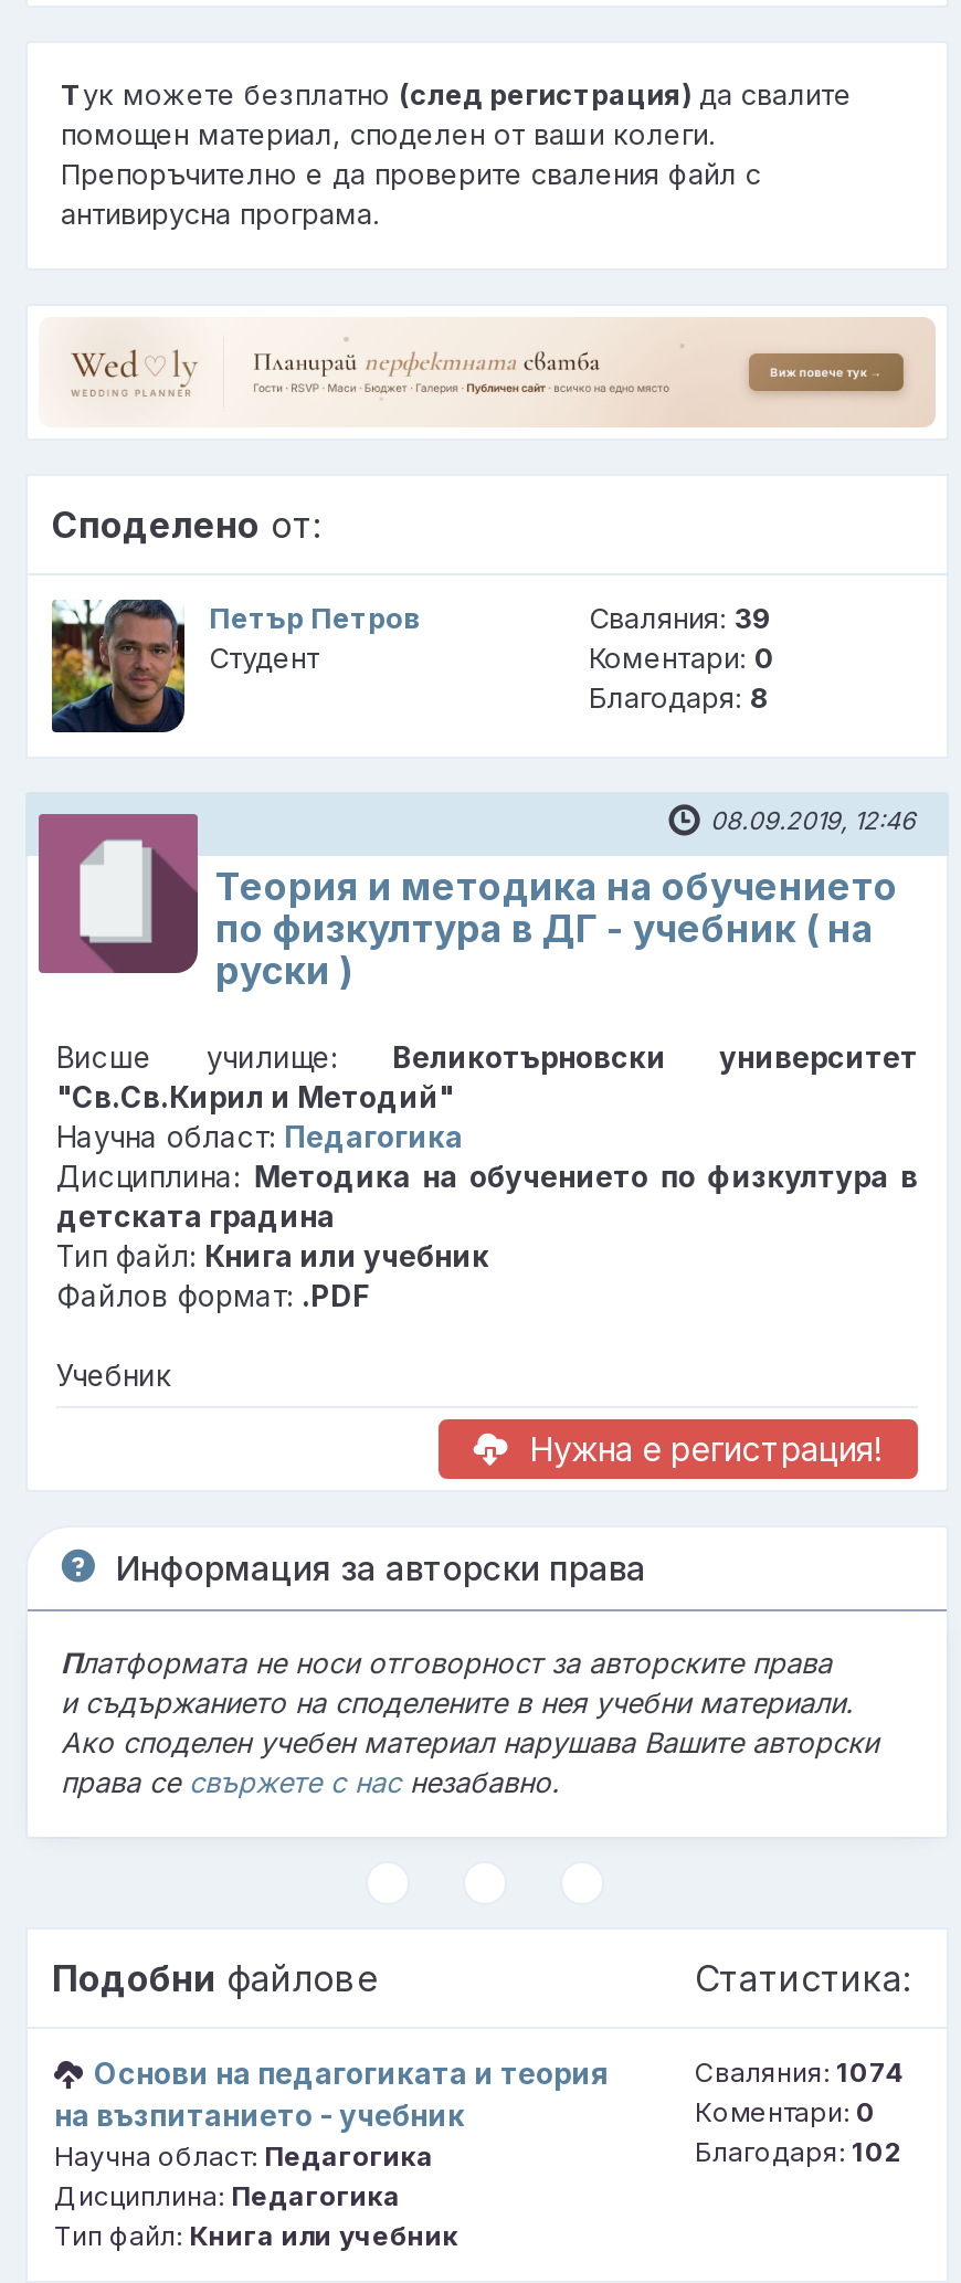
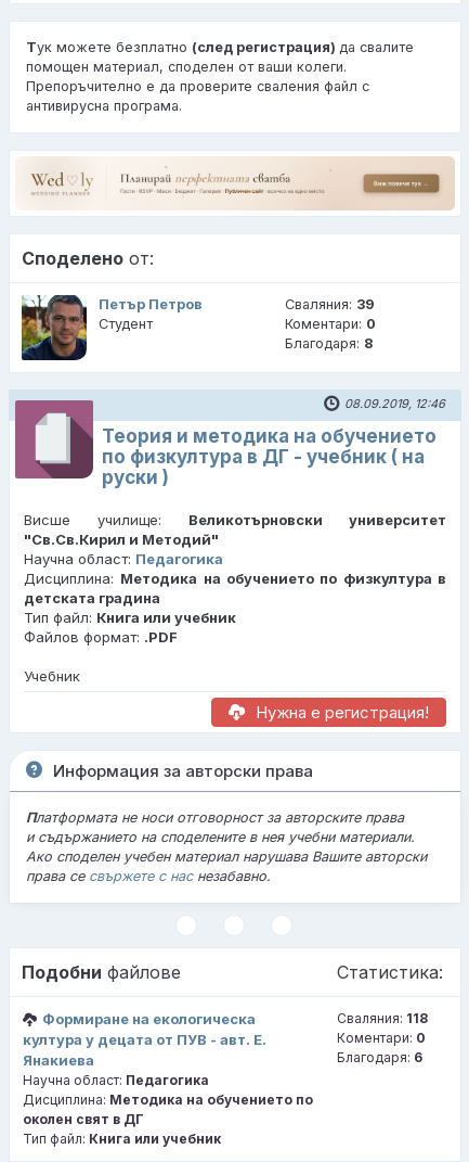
- Основи на педагогиката и теория
- на възпитанието - учебник
+ Формиране на екологическа
+ култура у децата от ПУВ - авт. Е.
+ Янакиева

- Сваляния: 1074
+ Сваляния: 118

- Благодаря: 102
+ Благодаря: 6

- Дисциплина: Педагогика
+ Дисциплина: Методика на обучението по
+ околен свят в ДГ
